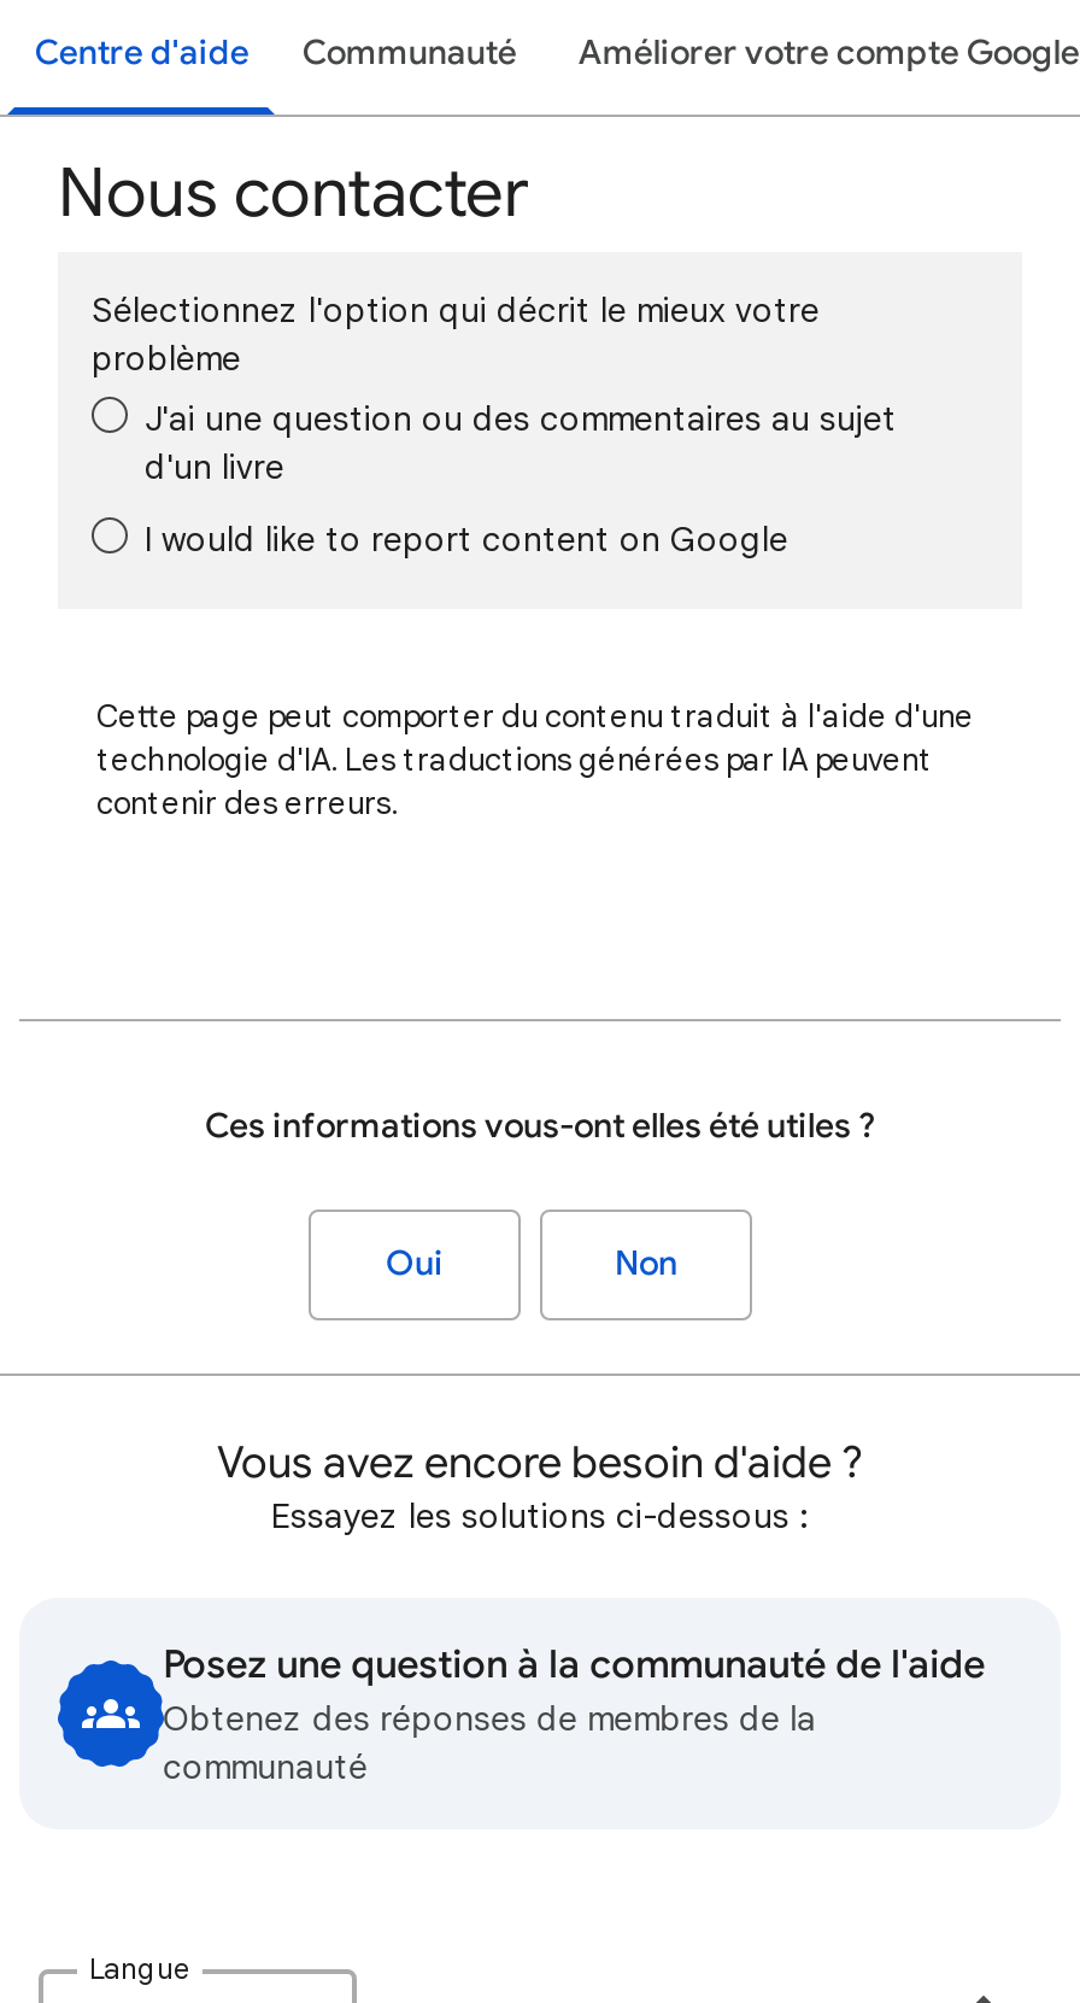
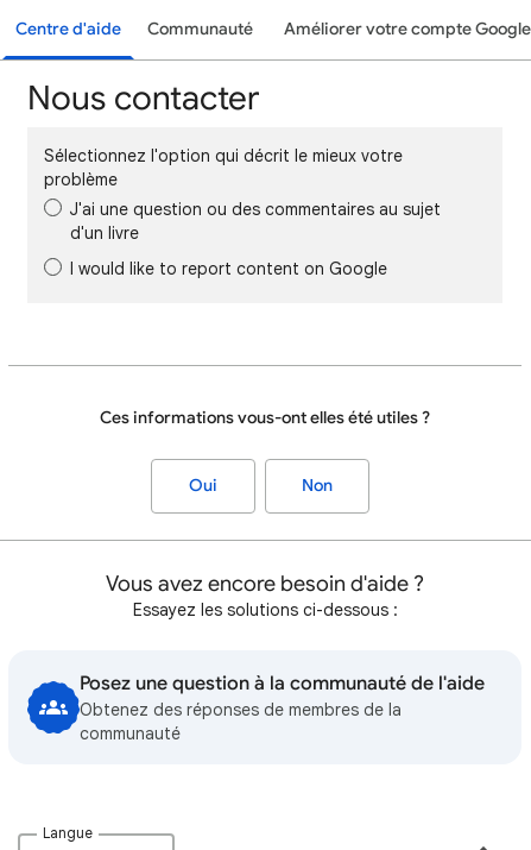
- Cette page peut comporter du contenu traduit à l'aide d'une
- technologie d'IA. Les traductions générées par IA peuvent
- contenir des erreurs.
